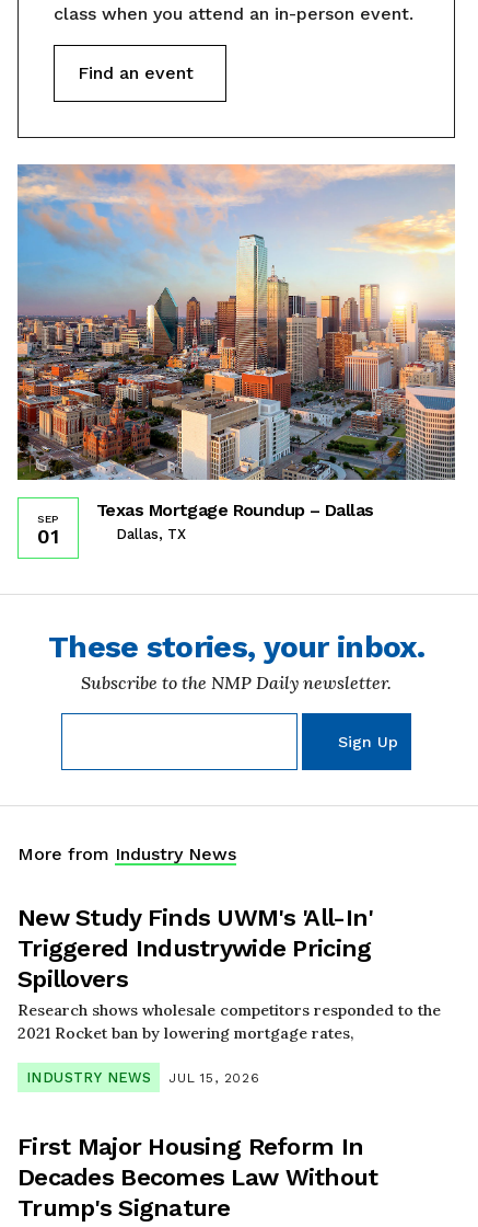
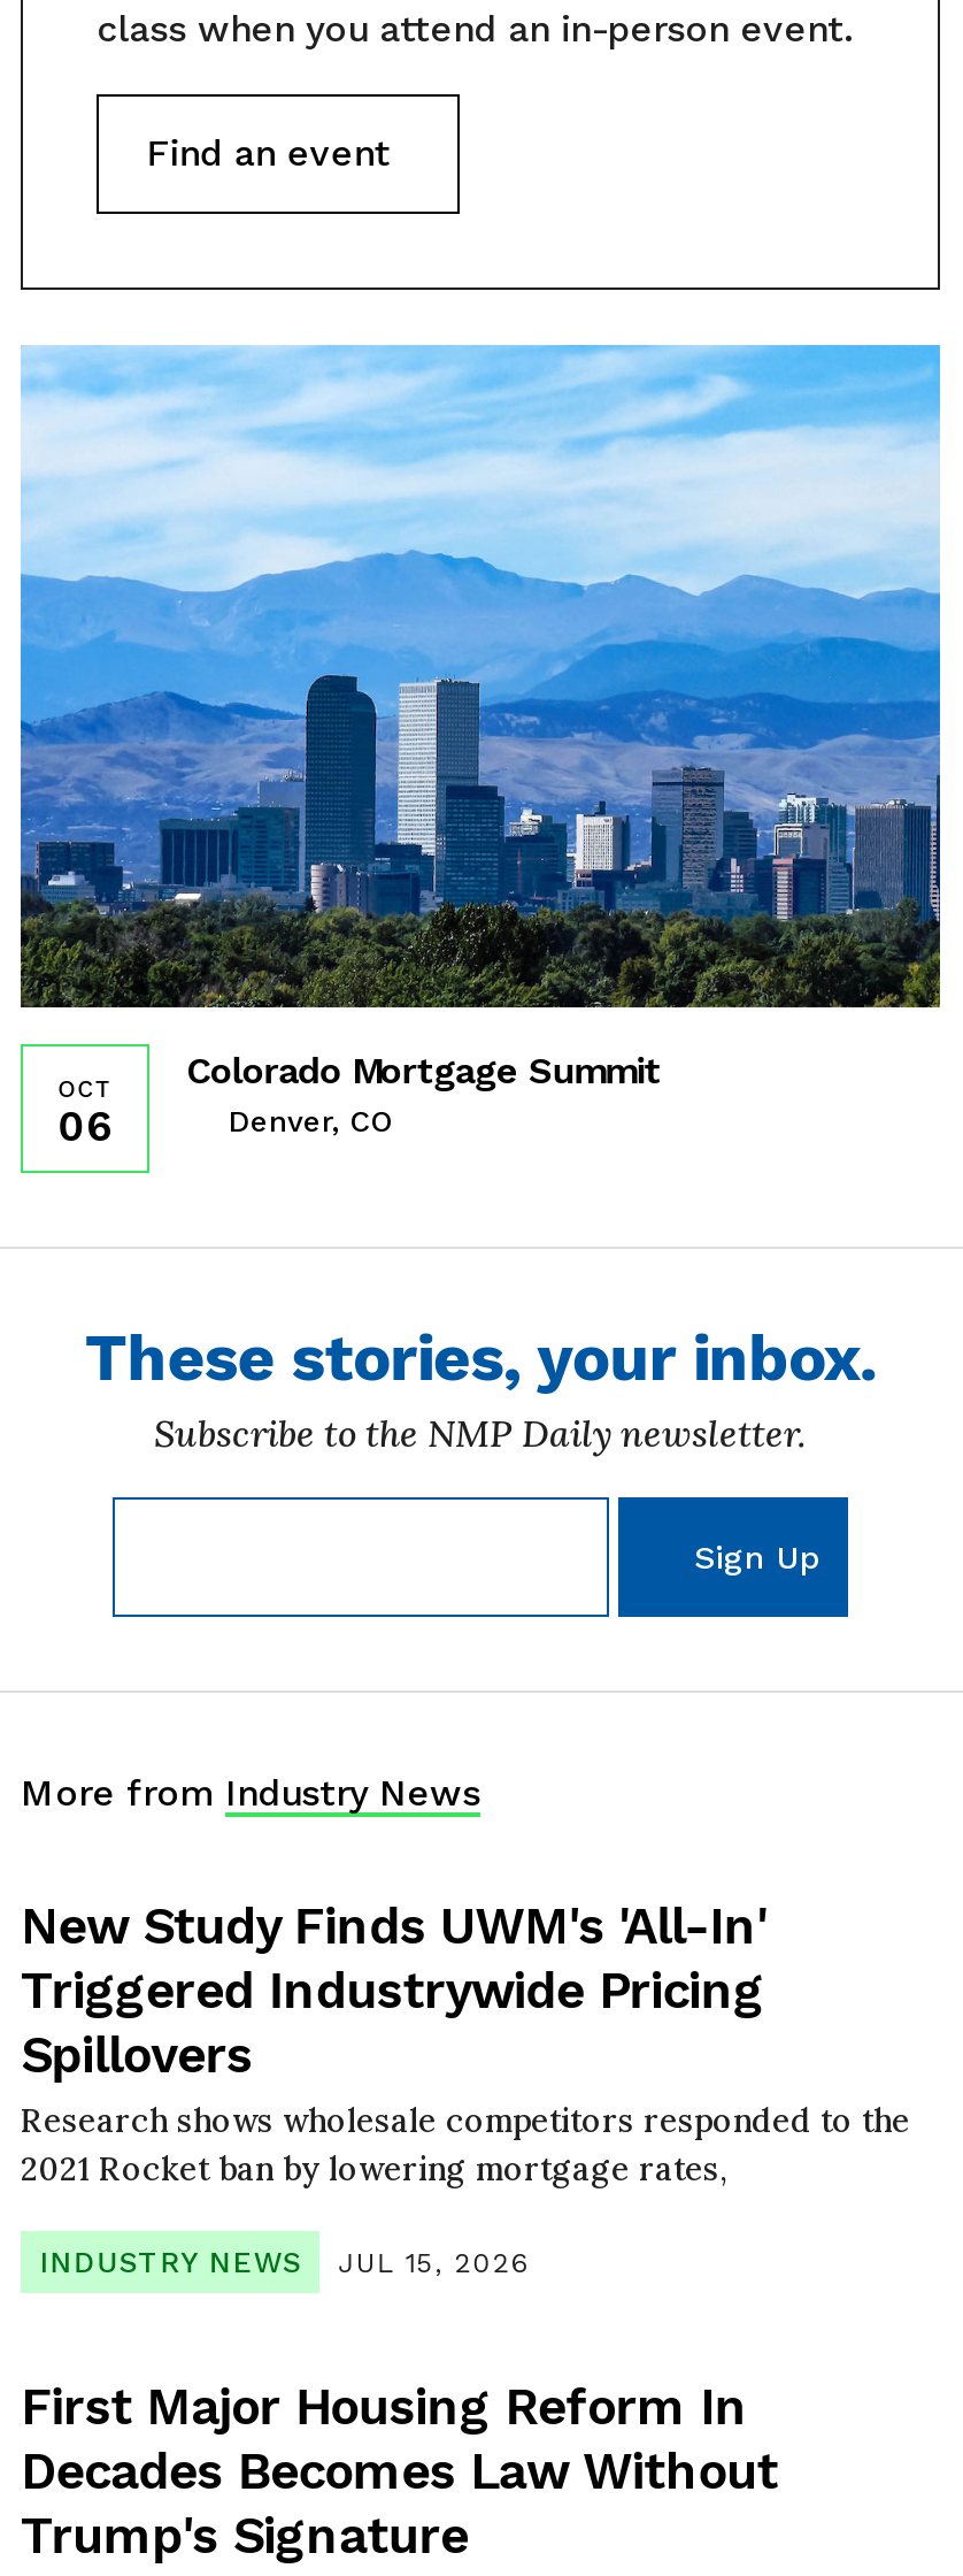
- [image]
- Texas Mortgage Roundup – Dallas
- Dallas, TX
+ [image]
+ Colorado Mortgage Summit
+ Denver, CO

- SEP
- 01
+ OCT
+ 06
